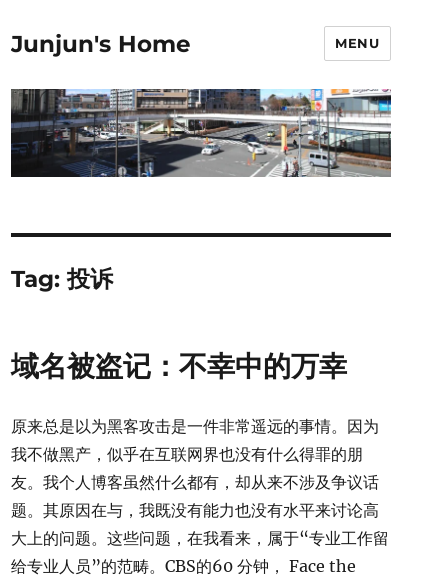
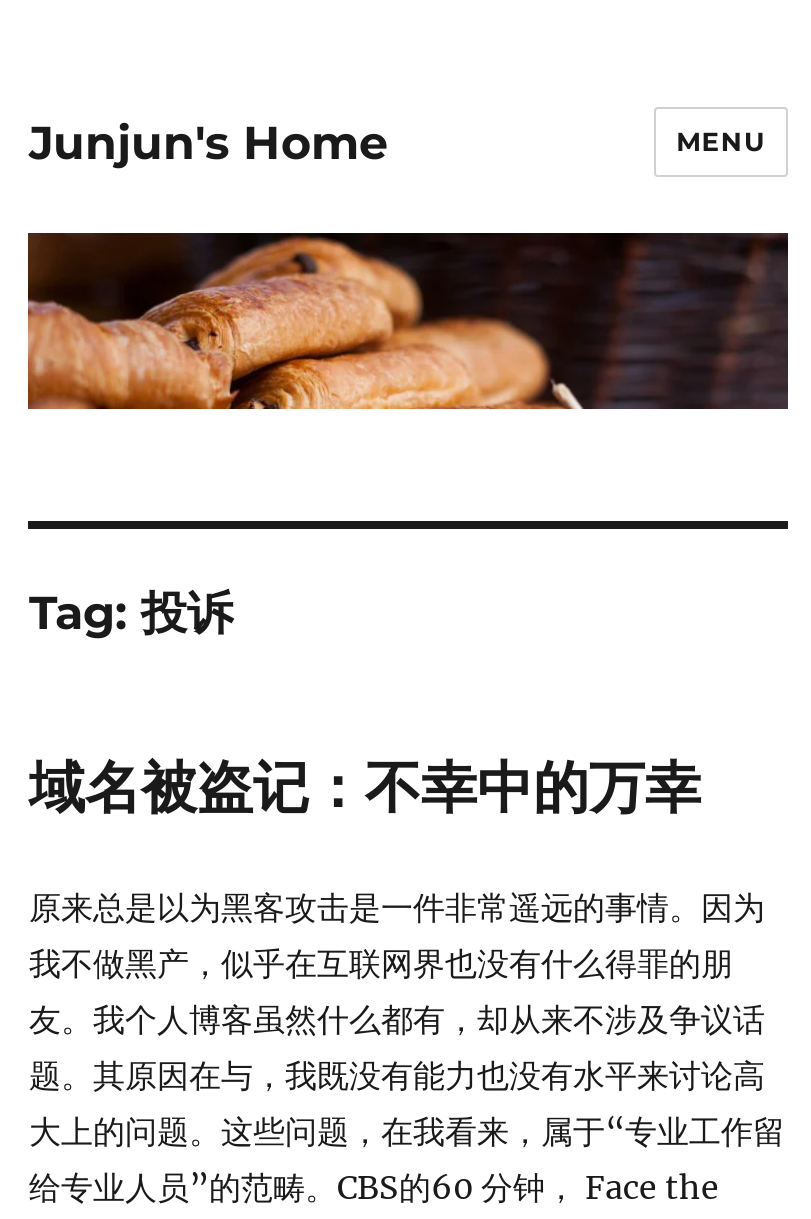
- [image]
+ [image]
